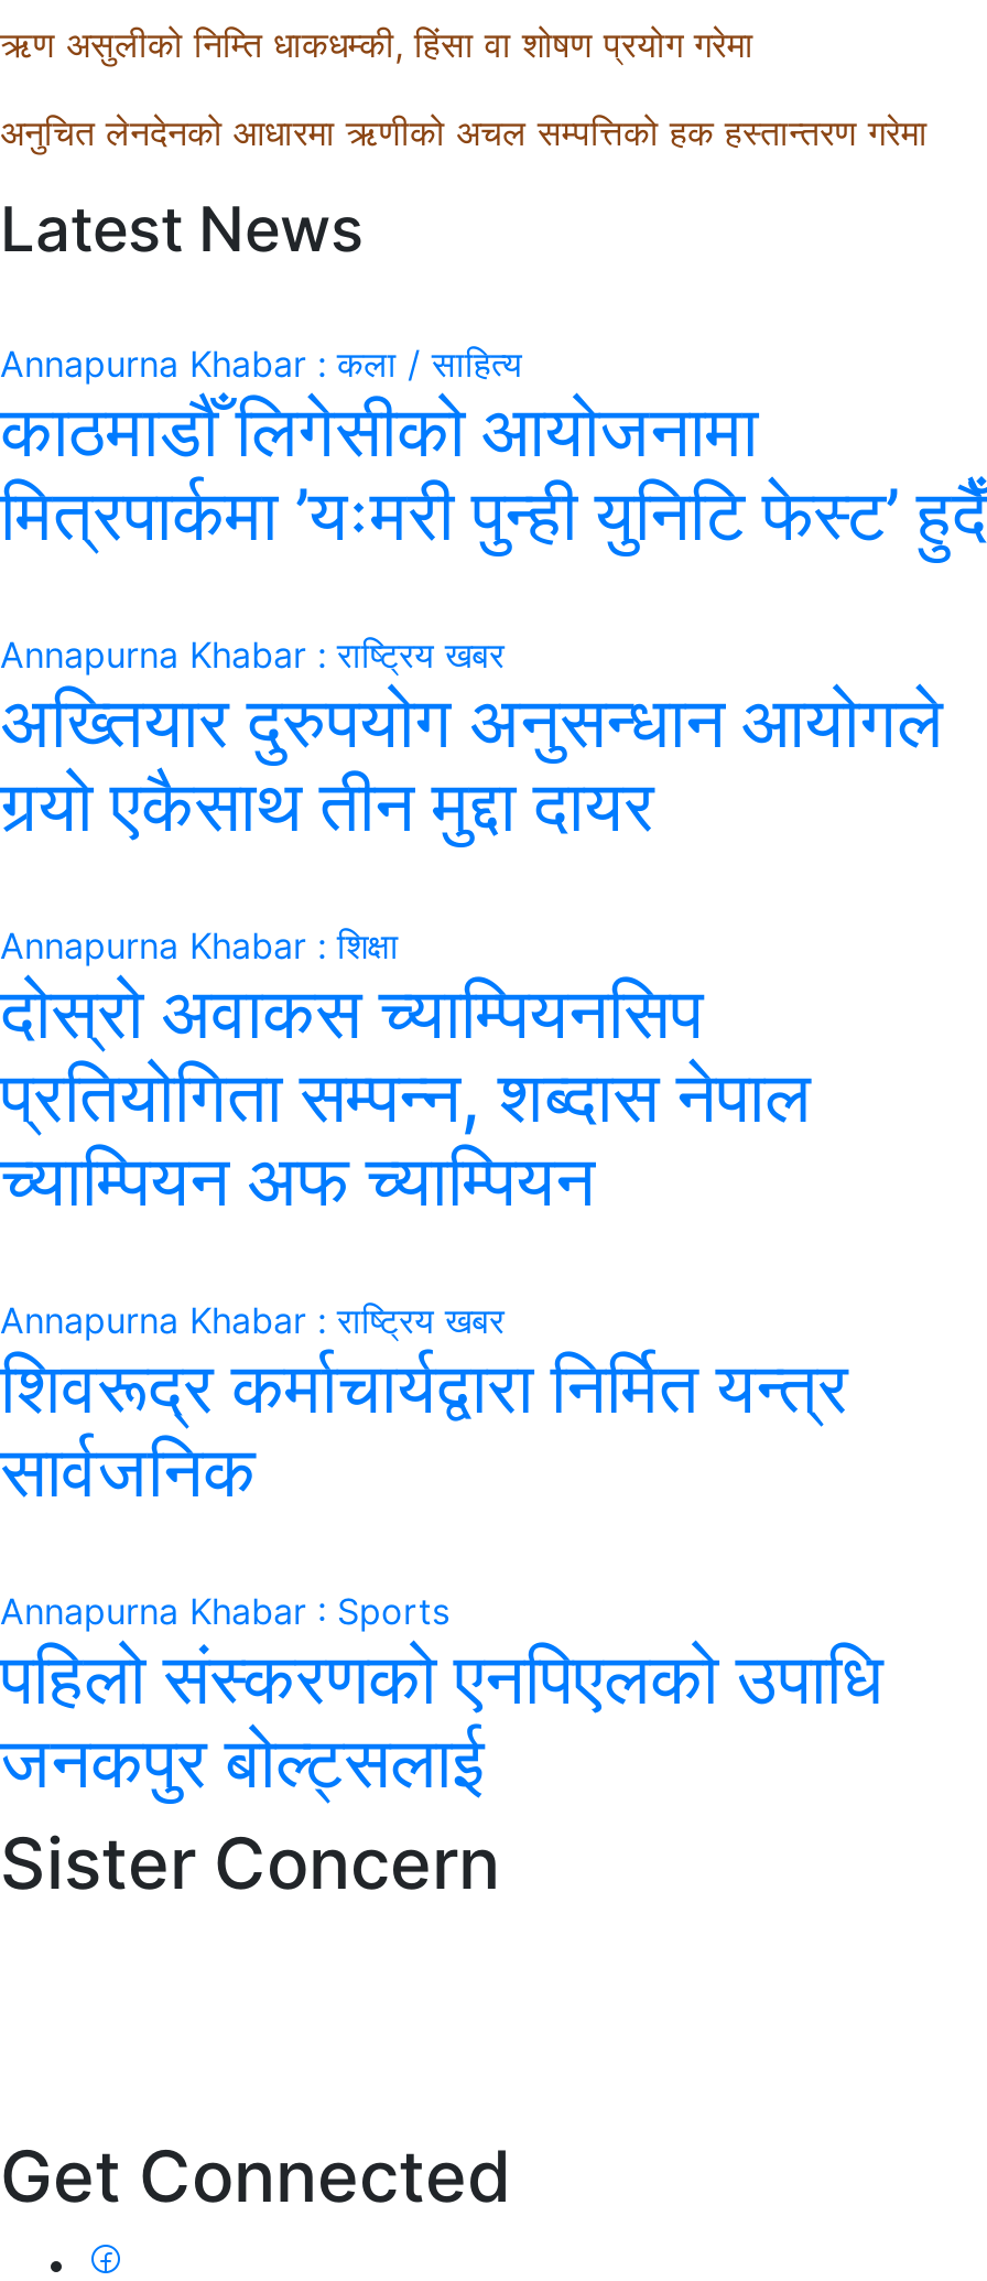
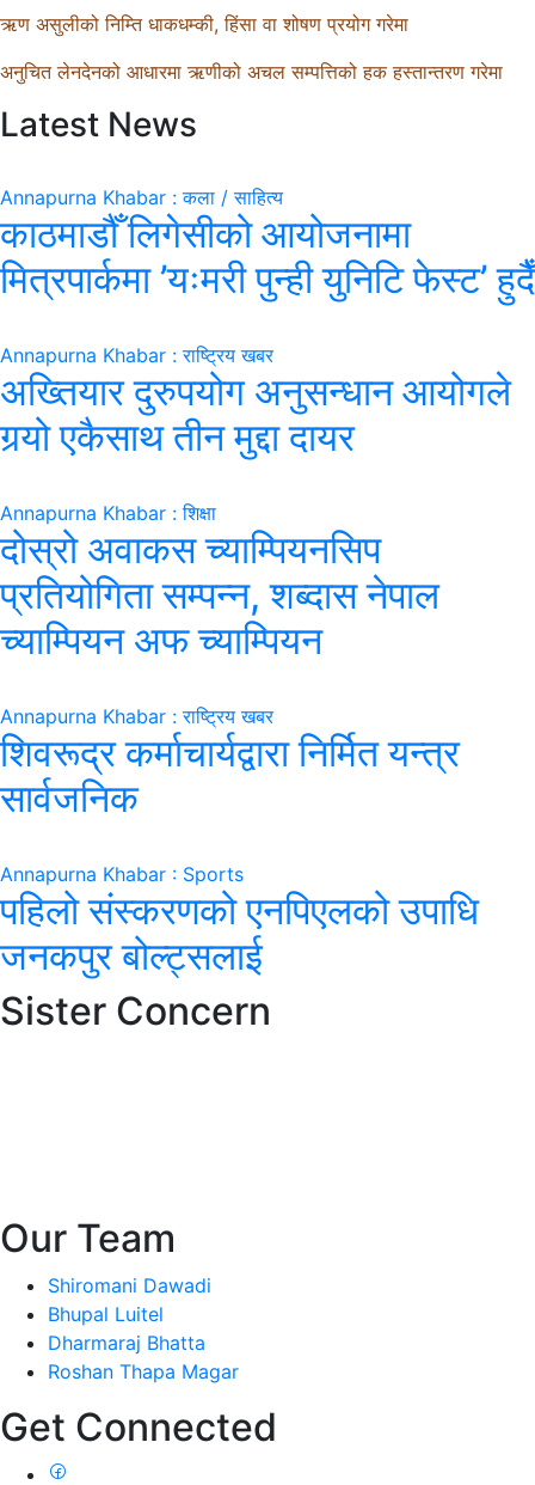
+ Our Team
+ Shiromani Dawadi
+ Bhupal Luitel
+ Dharmaraj Bhatta
+ Roshan Thapa Magar
